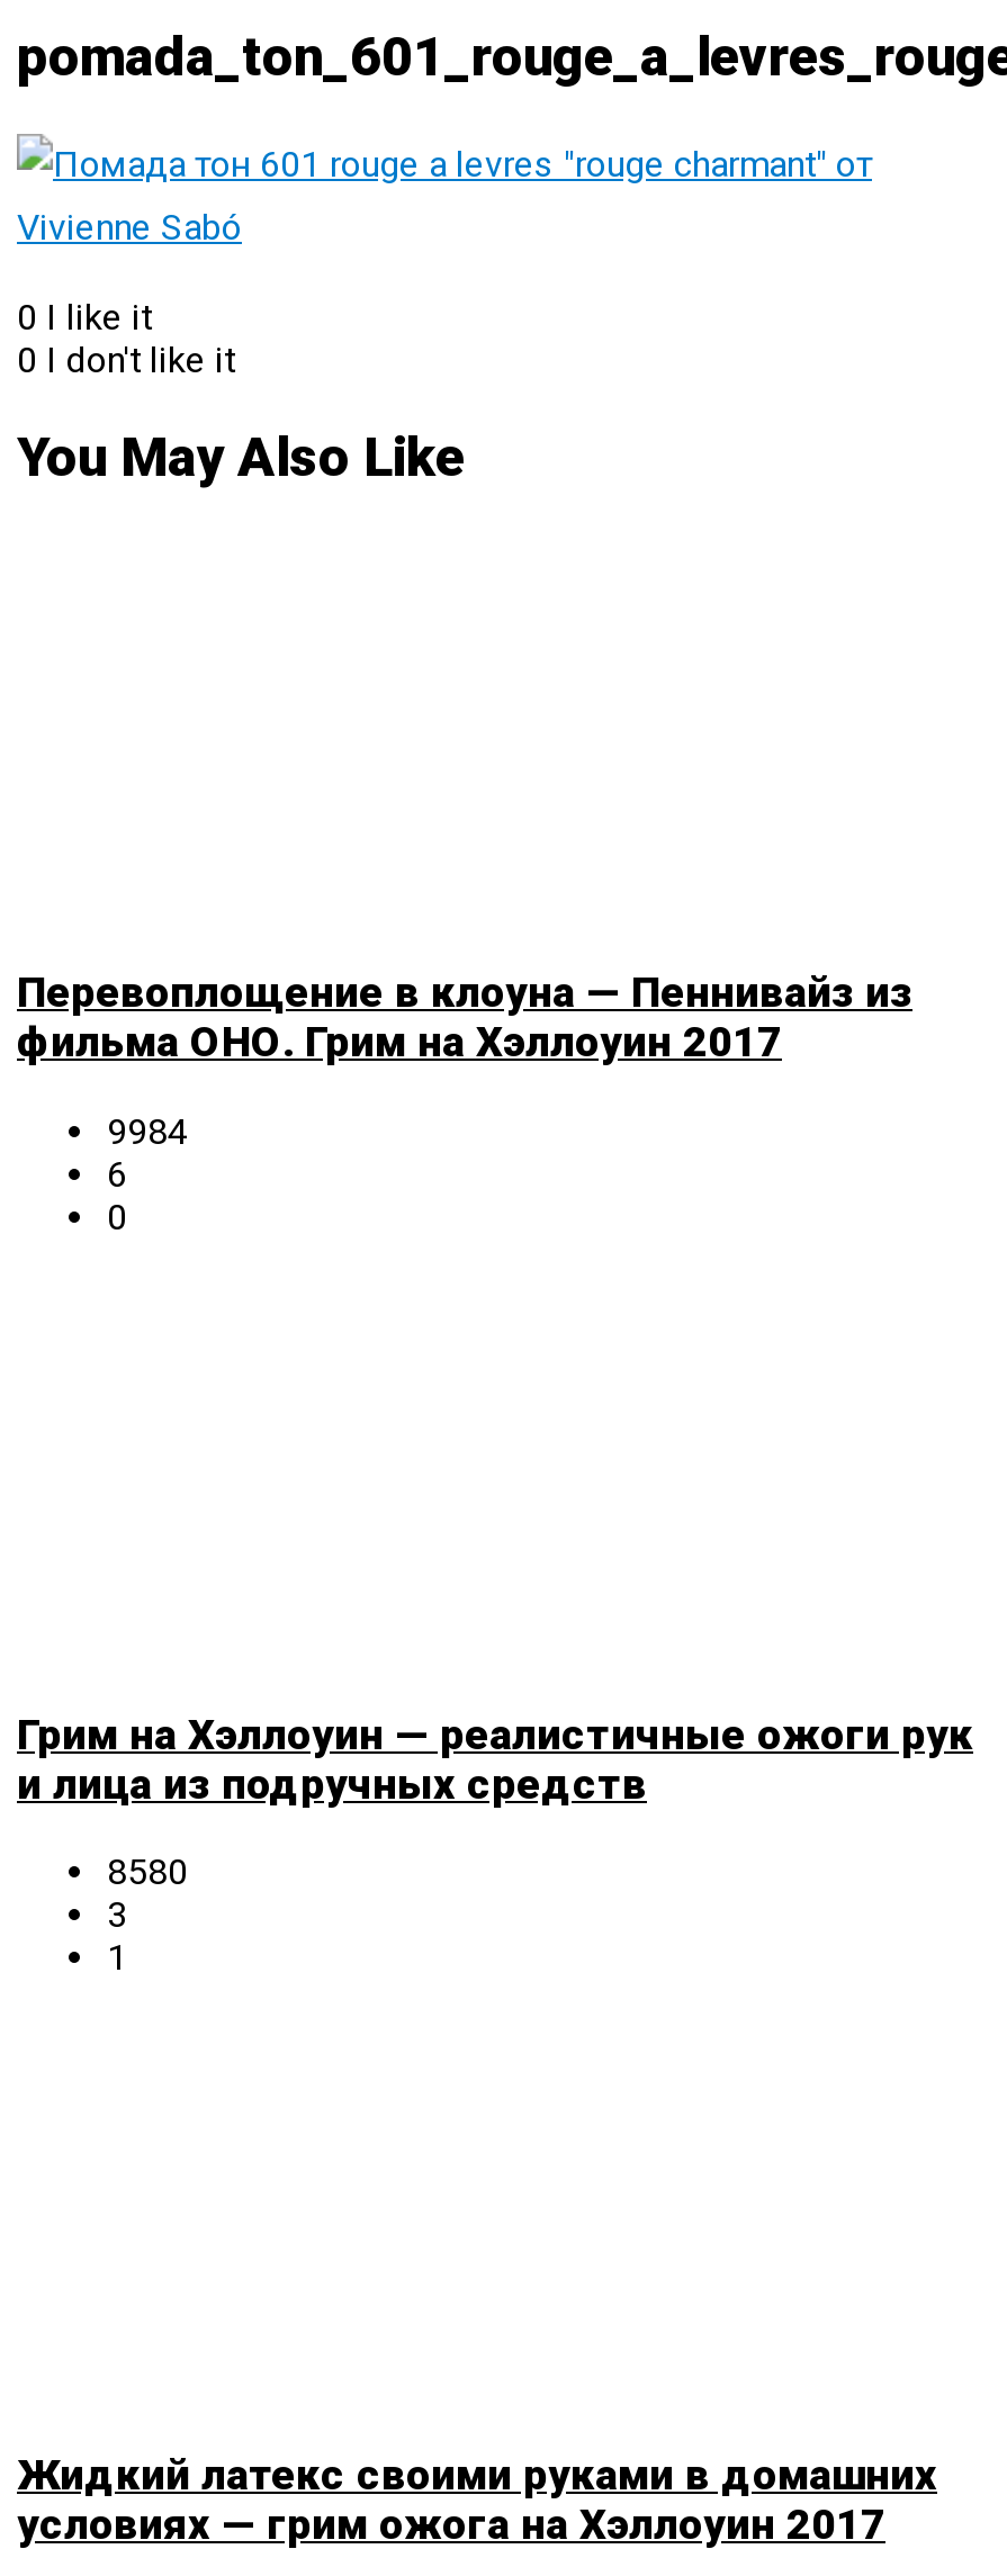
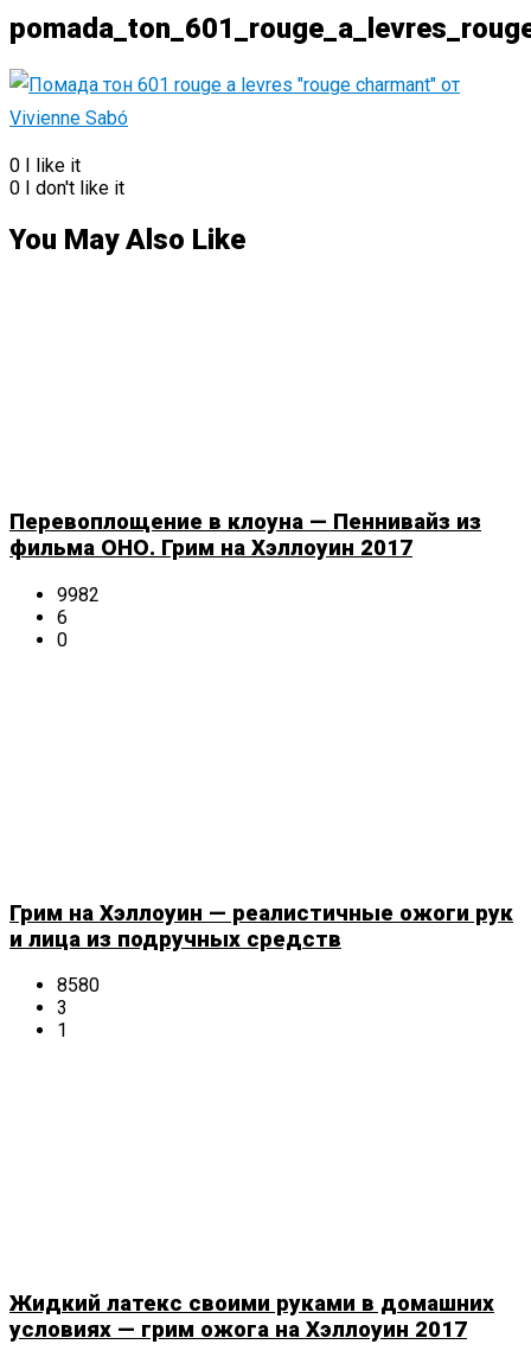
- 9984
+ 9982
